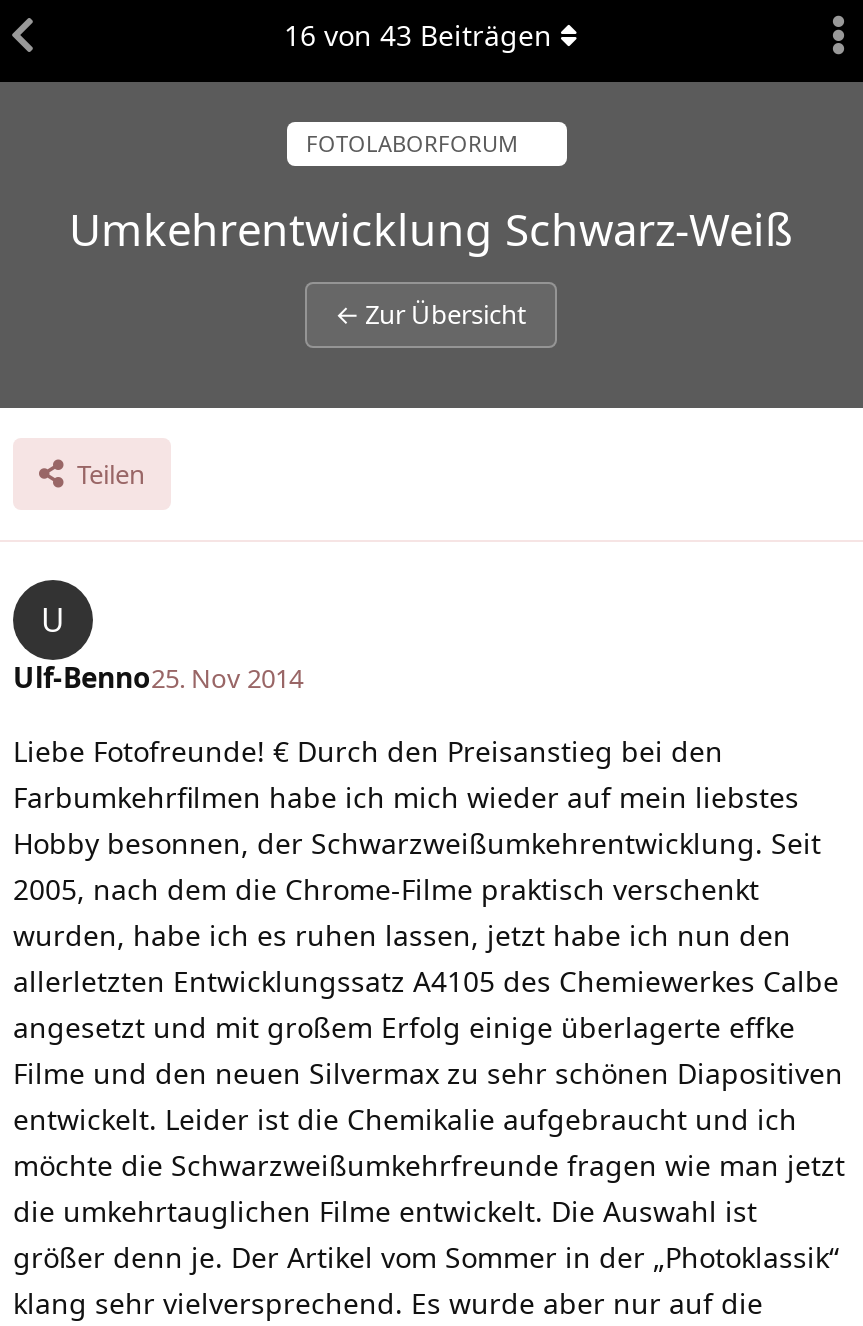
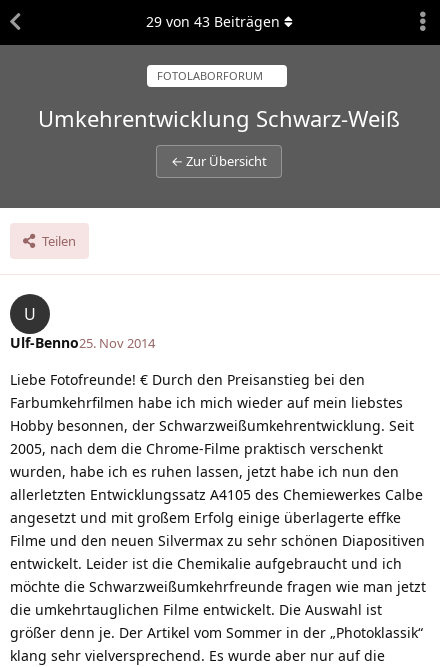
- 16 von 43 Beiträgen
+ 29 von 43 Beiträgen
